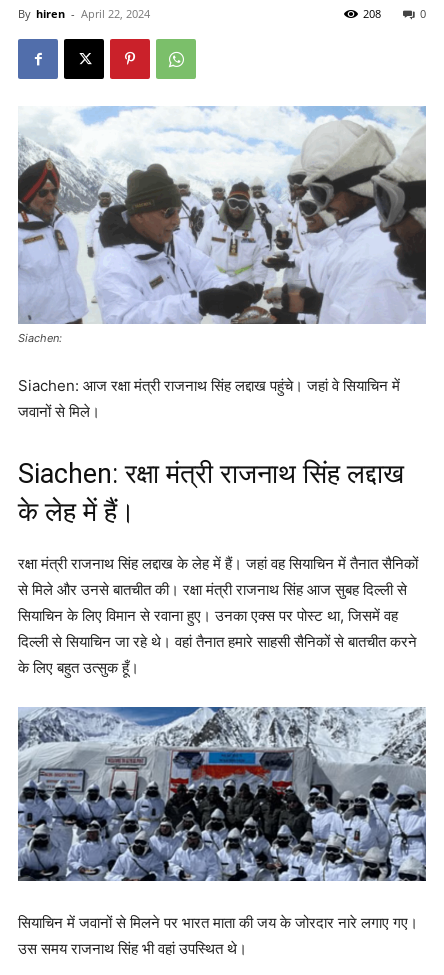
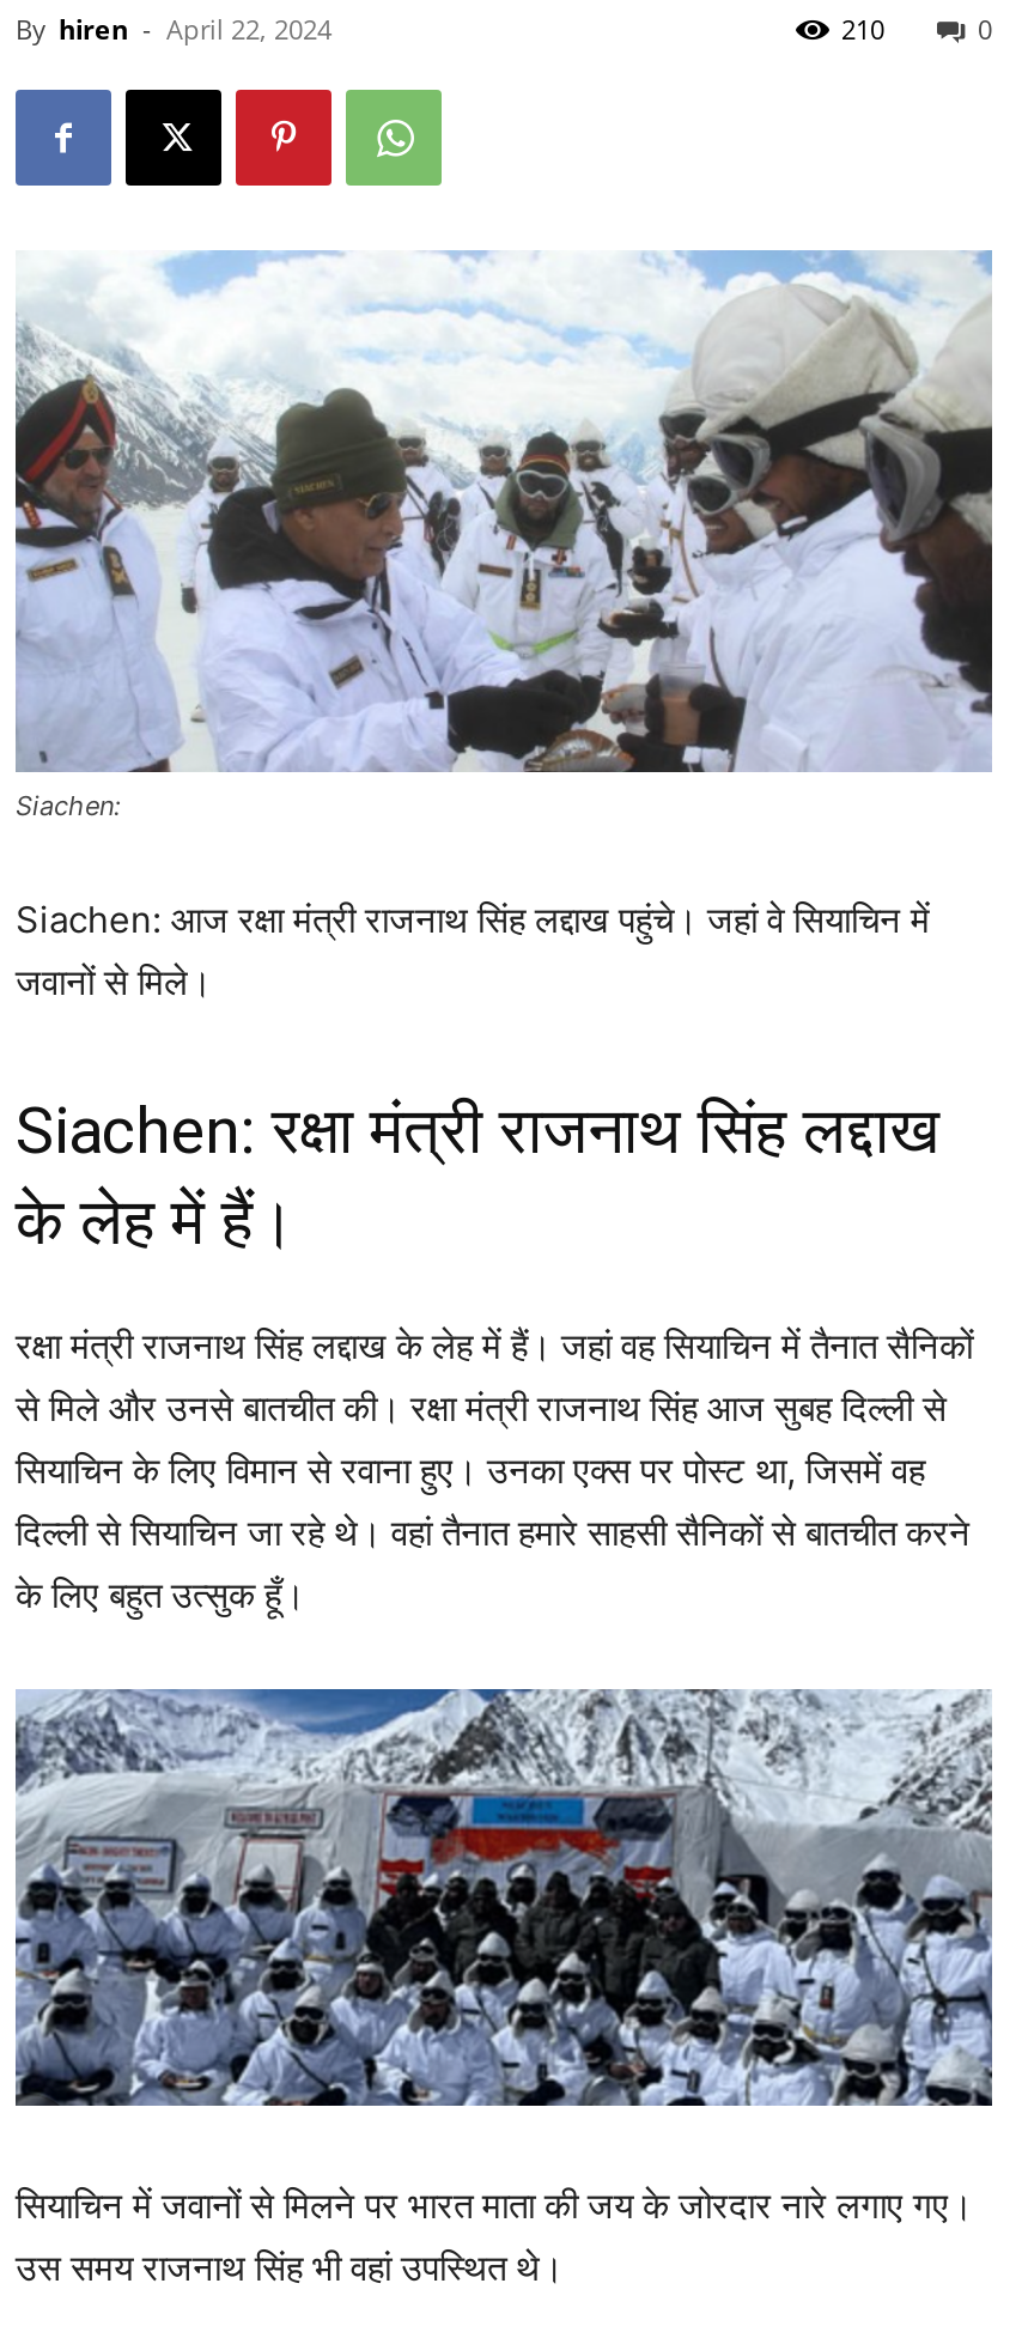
- 208
+ 210
